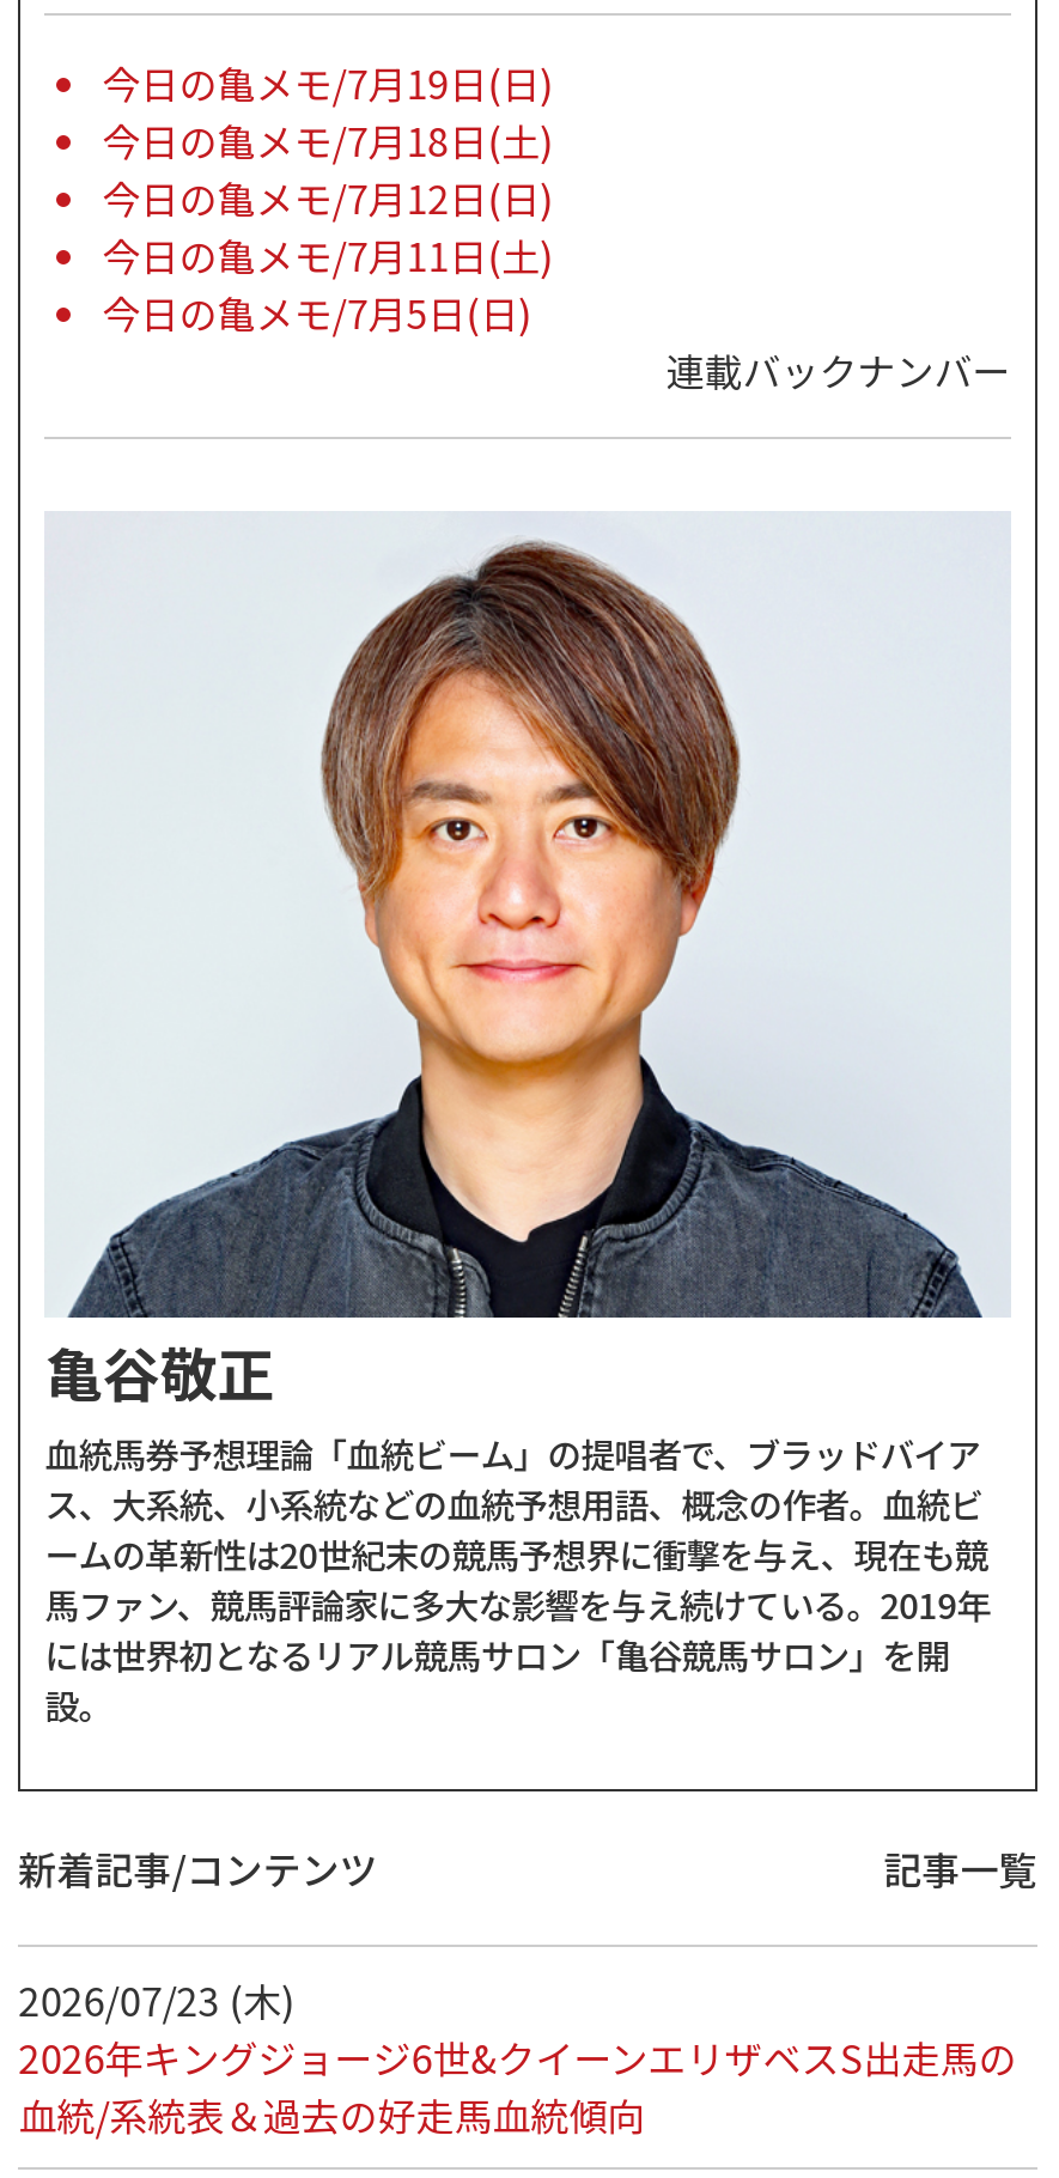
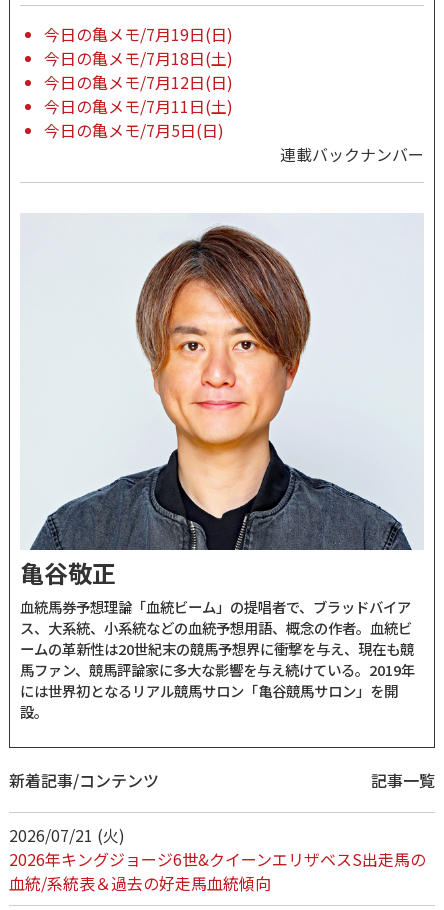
- 2026/07/23 (木)
+ 2026/07/21 (火)
